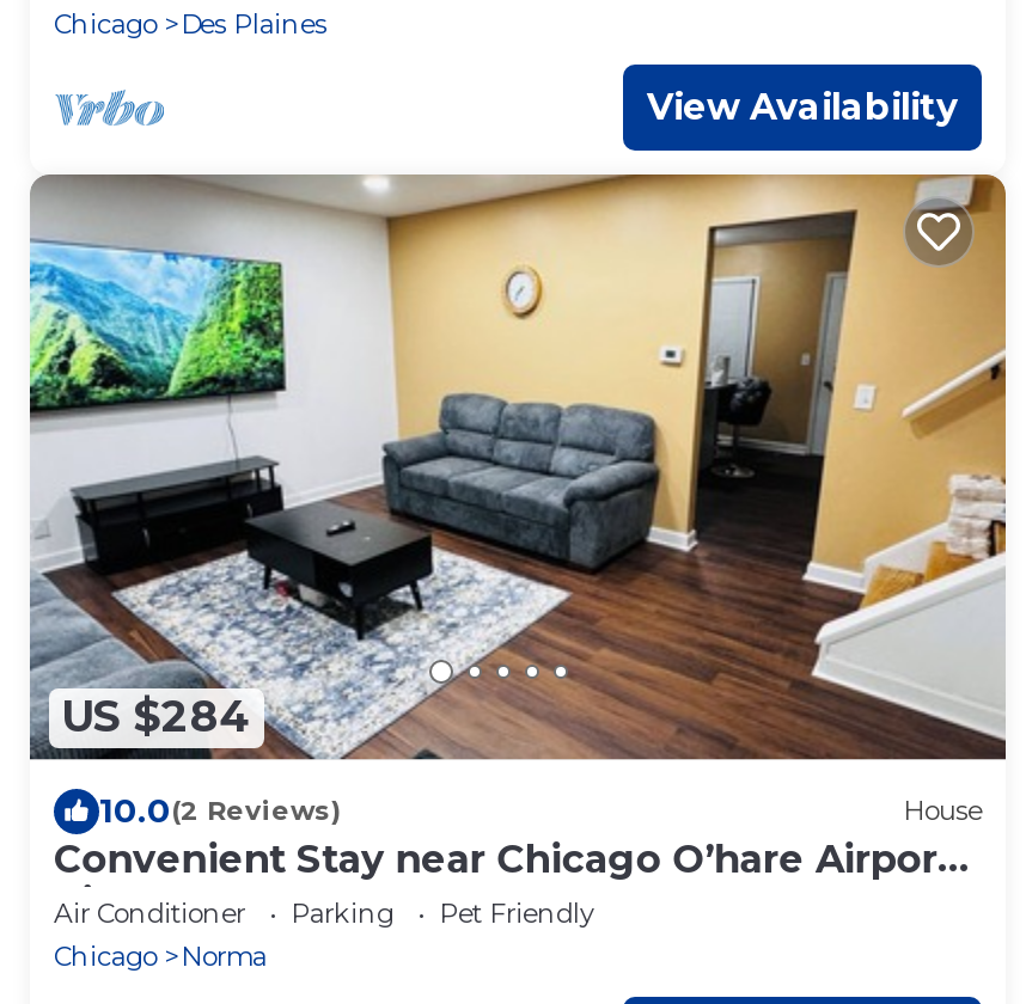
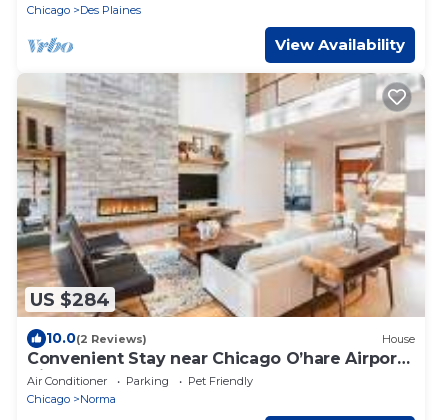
- [image]
+ [image]
